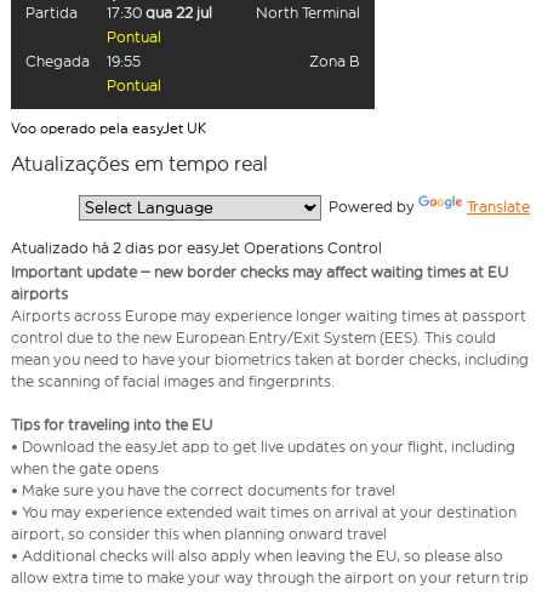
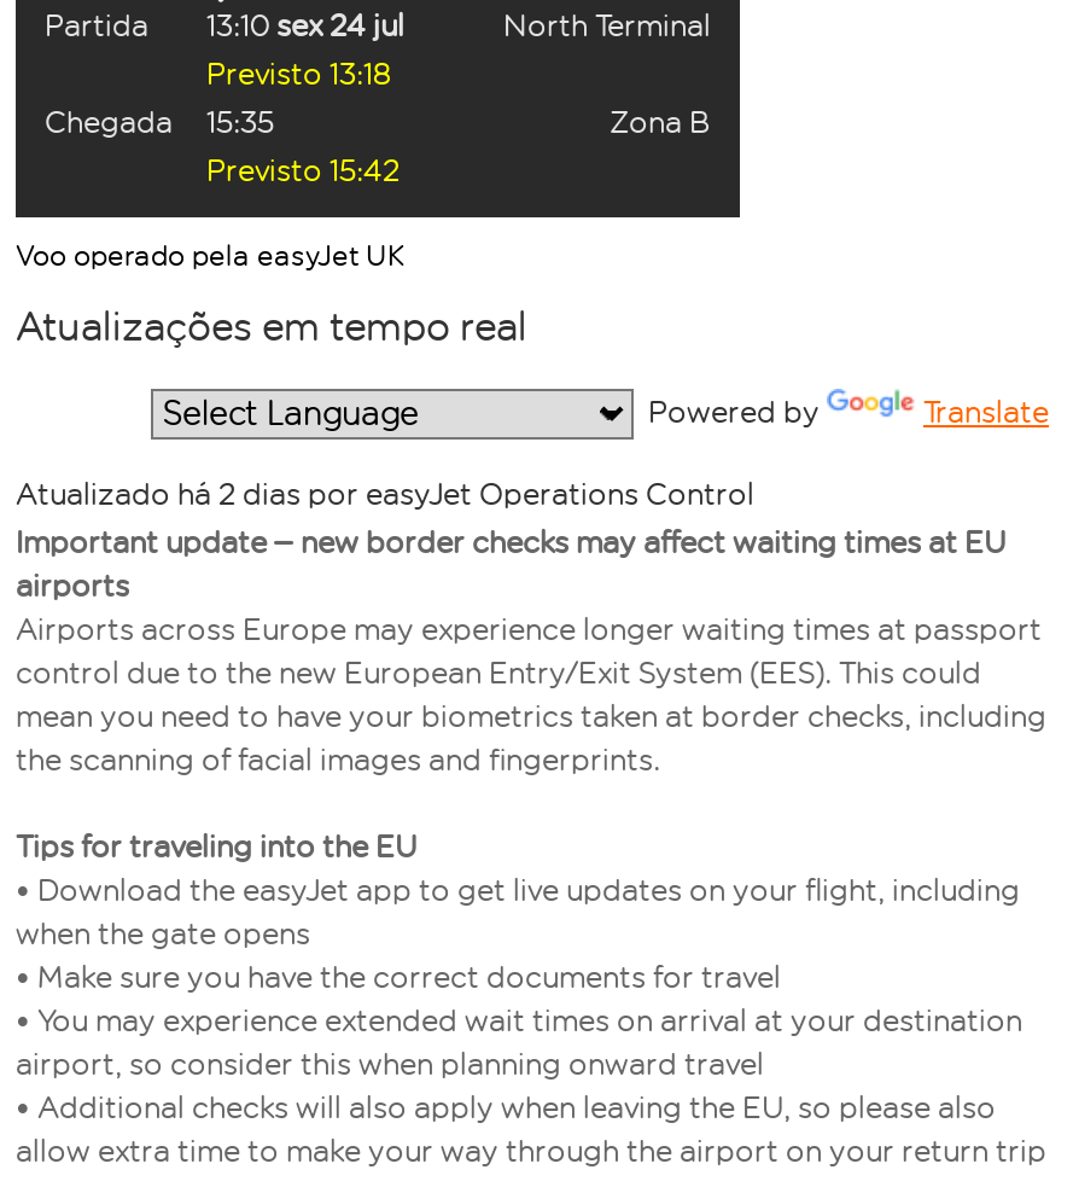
- Partida 17:30 qua 22 jul
+ Partida 13:10 sex 24 jul

- Pontual
+ Previsto 13:18

- Chegada 19:55
+ Chegada 15:35

- Pontual
+ Previsto 15:42
